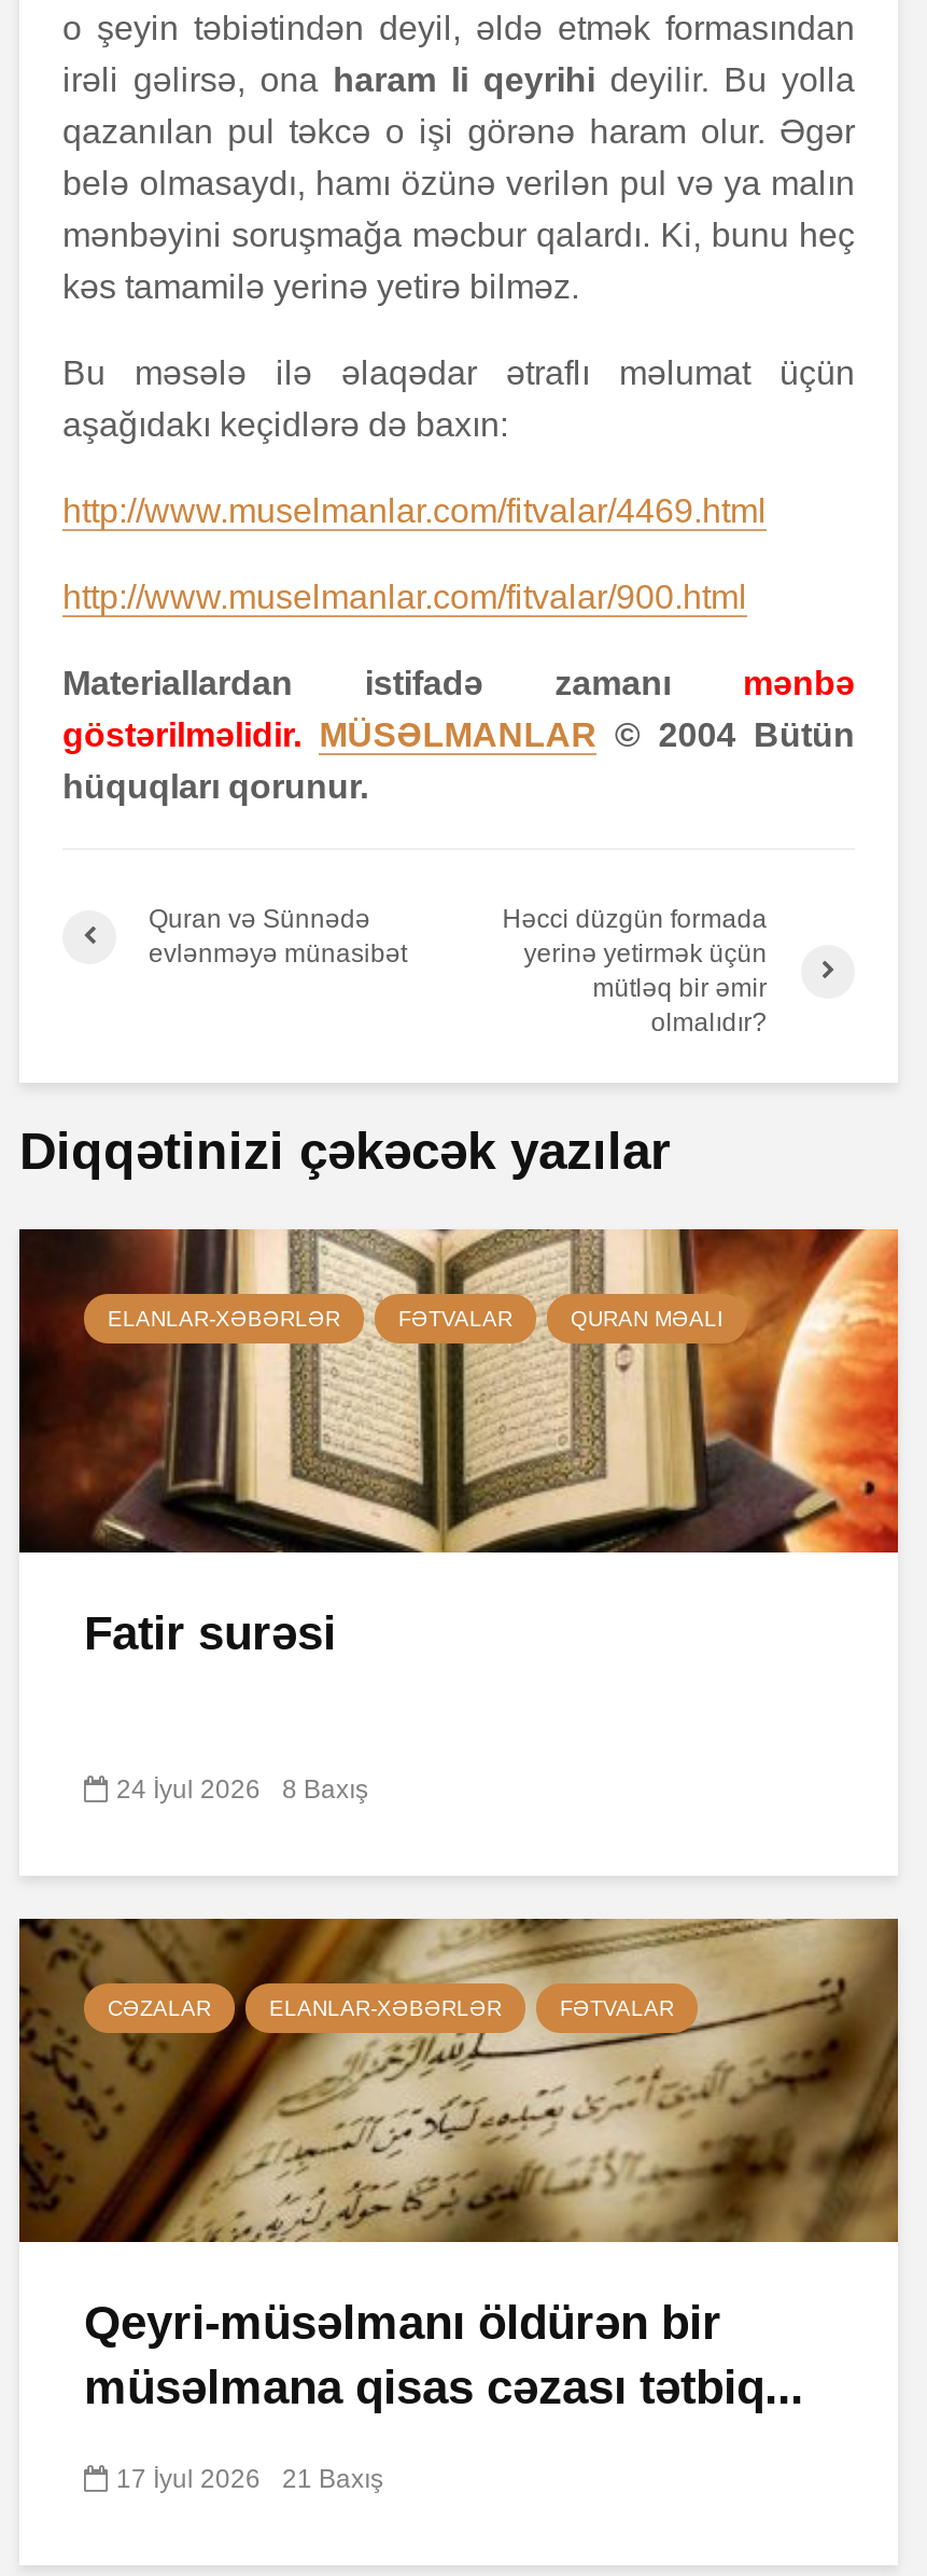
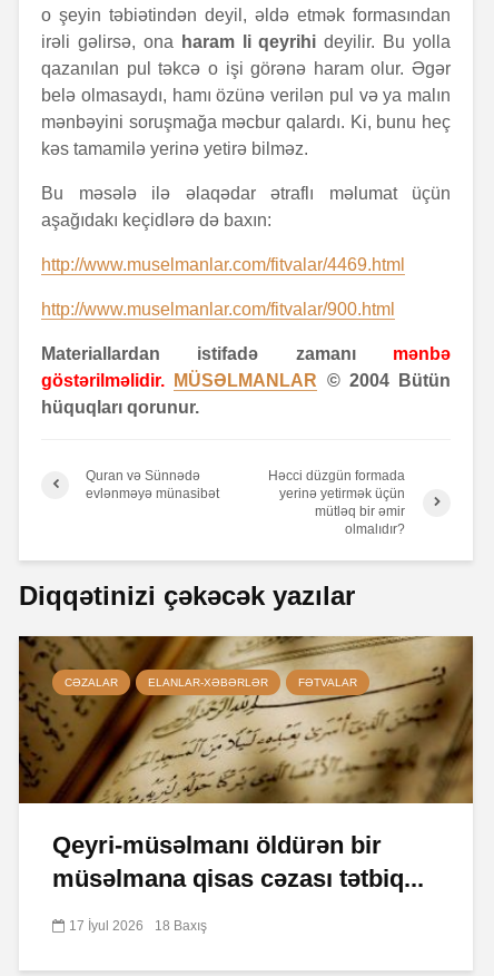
- [image]
- ELANLAR-XƏBƏRLƏR
- FƏTVALAR
- QURAN MƏALI

- Fatir surəsi
- 24 İyul 2026
- 8 Baxış

- 17 İyul 2026 21 Baxış
+ 17 İyul 2026 18 Baxış
